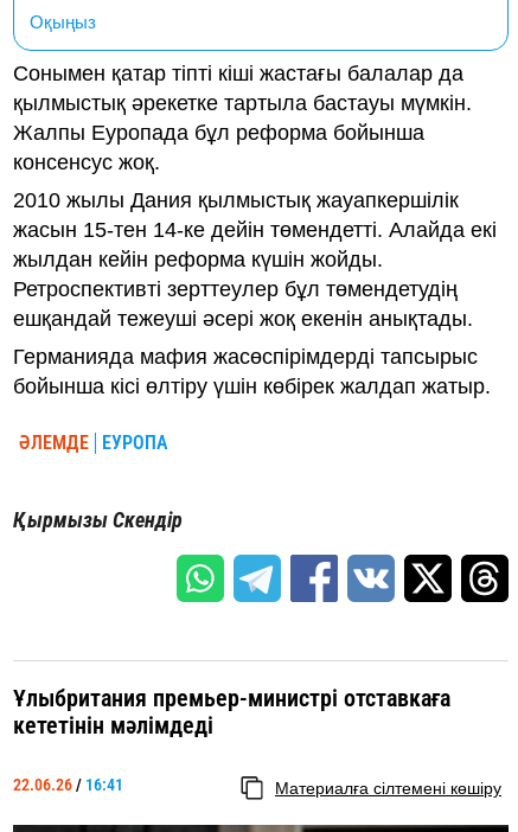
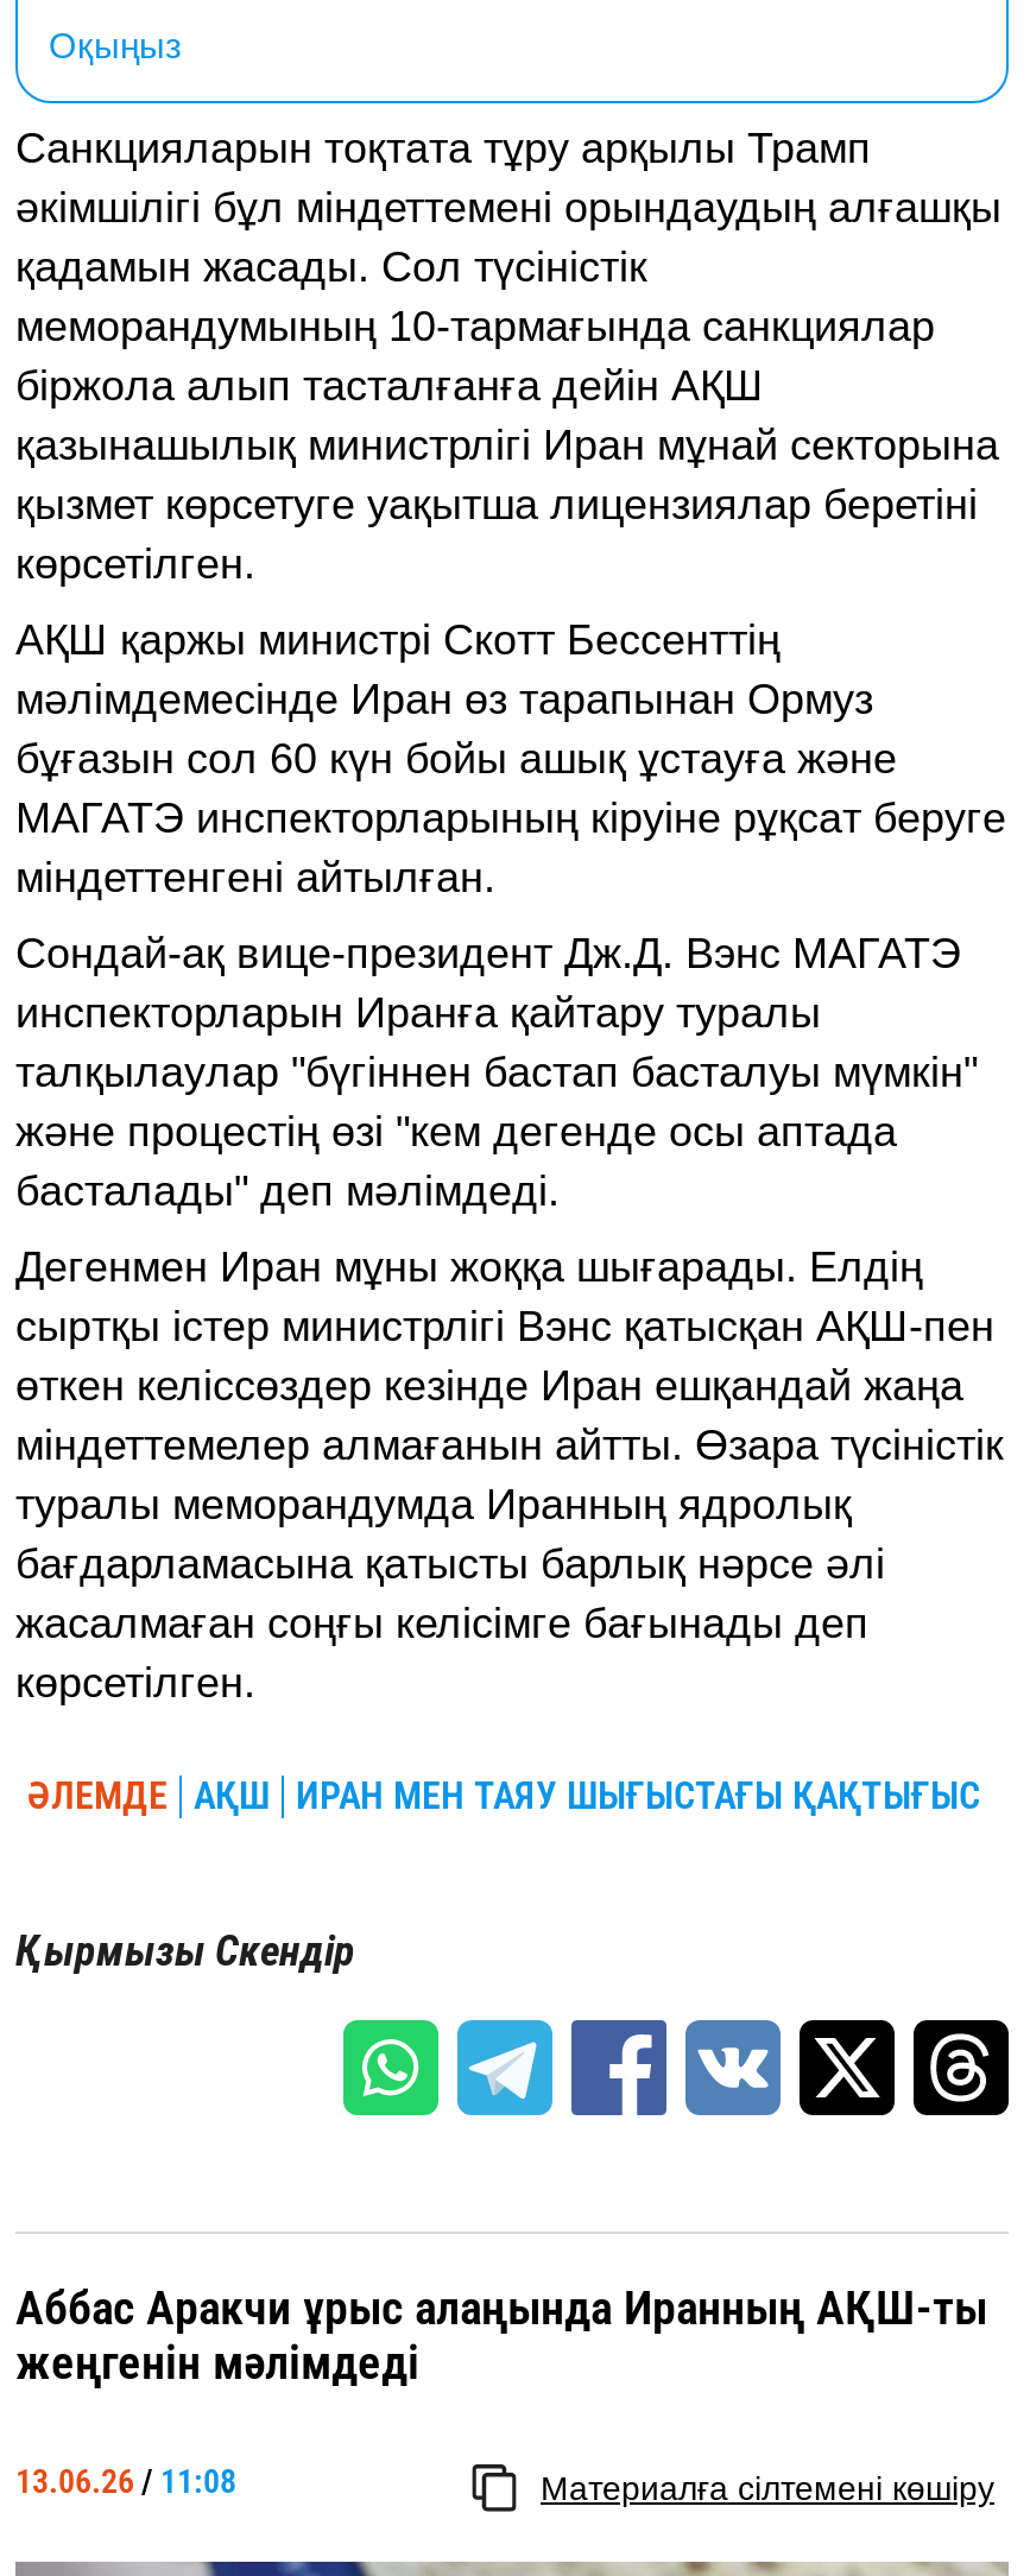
- Сонымен қатар тіпті кіші жастағы балалар да
- қылмыстық әрекетке тартыла бастауы мүмкін.
- Жалпы Еуропада бұл реформа бойынша
- консенсус жоқ.
- 2010 жылы Дания қылмыстық жауапкершілік
- жасын 15-тен 14-ке дейін төмендетті. Алайда екі
- жылдан кейін реформа күшін жойды.
- Ретроспективті зерттеулер бұл төмендетудің
- ешқандай тежеуші әсері жоқ екенін анықтады.
- Германияда мафия жасөспірімдерді тапсырыс
- бойынша кісі өлтіру үшін көбірек жалдап жатыр.
- ӘЛЕМДЕ ЕУРОПА
+ Санкцияларын тоқтата тұру арқылы Трамп
+ әкімшілігі бұл міндеттемені орындаудың алғашқы
+ қадамын жасады. Сол түсіністік
+ меморандумының 10-тармағында санкциялар
+ біржола алып тасталғанға дейін АҚШ
+ қазынашылық министрлігі Иран мұнай секторына
+ қызмет көрсетуге уақытша лицензиялар беретіні
+ көрсетілген.
+ АҚШ қаржы министрі Скотт Бессенттің
+ мәлімдемесінде Иран өз тарапынан Ормуз
+ бұғазын сол 60 күн бойы ашық ұстауға және
+ МАГАТЭ инспекторларының кіруіне рұқсат беруге
+ міндеттенгені айтылған.
+ Сондай-ақ вице-президент Дж.Д. Вэнс МАГАТЭ
+ инспекторларын Иранға қайтару туралы
+ талқылаулар "бүгіннен бастап басталуы мүмкін"
+ және процестің өзі "кем дегенде осы аптада
+ басталады" деп мәлімдеді.
+ Дегенмен Иран мұны жоққа шығарады. Елдің
+ сыртқы істер министрлігі Вэнс қатысқан АҚШ-пен
+ өткен келіссөздер кезінде Иран ешқандай жаңа
+ міндеттемелер алмағанын айтты. Өзара түсіністік
+ туралы меморандумда Иранның ядролық
+ бағдарламасына қатысты барлық нәрсе әлі
+ жасалмаған соңғы келісімге бағынады деп
+ көрсетілген.
+ ӘЛЕМДЕ АҚШ ИРАН МЕН ТАЯУ ШЫҒЫСТАҒЫ ҚАҚТЫҒЫС

- Ұлыбритания премьер-министрі отставкаға
- кететінін мәлімдеді
+ Аббас Аракчи ұрыс алаңында Иранның АҚШ-ты
+ жеңгенін мәлімдеді

- 22.06.26 / 16:41
+ 13.06.26 / 11:08
